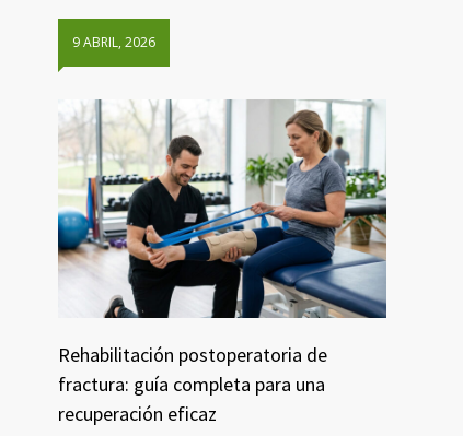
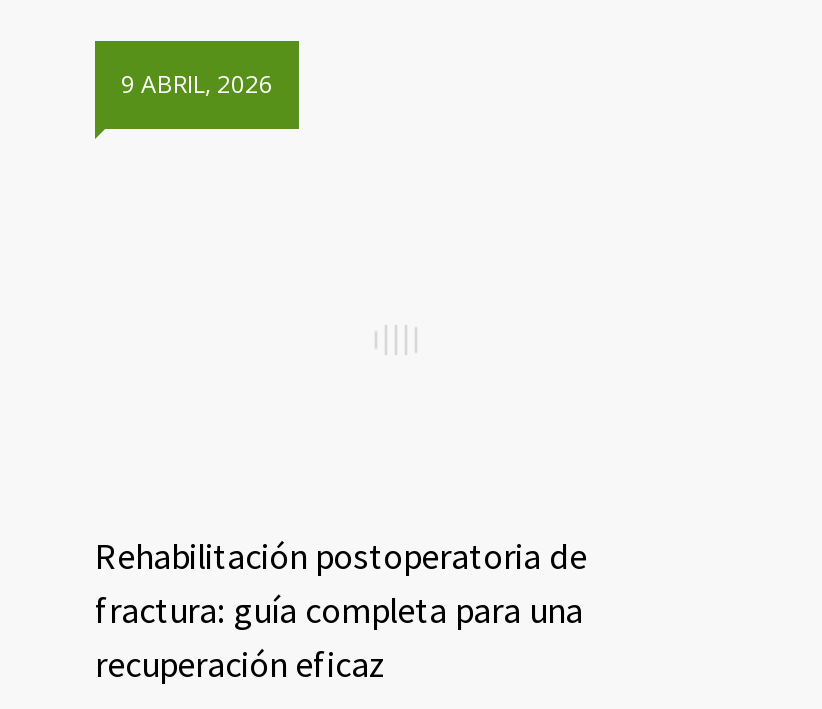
- [image]
